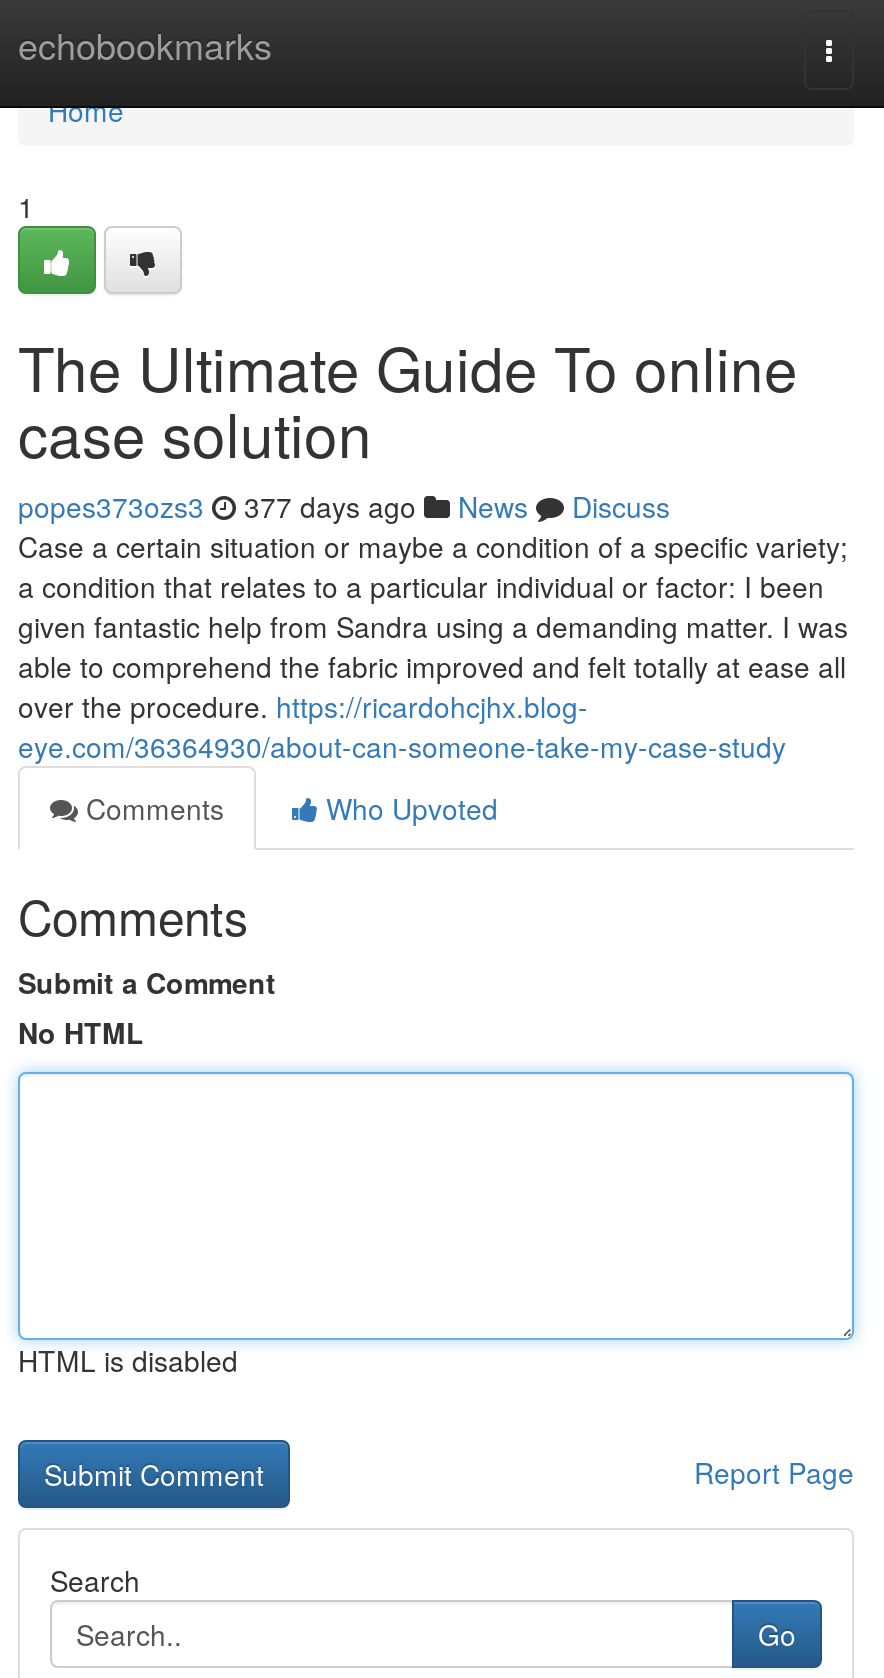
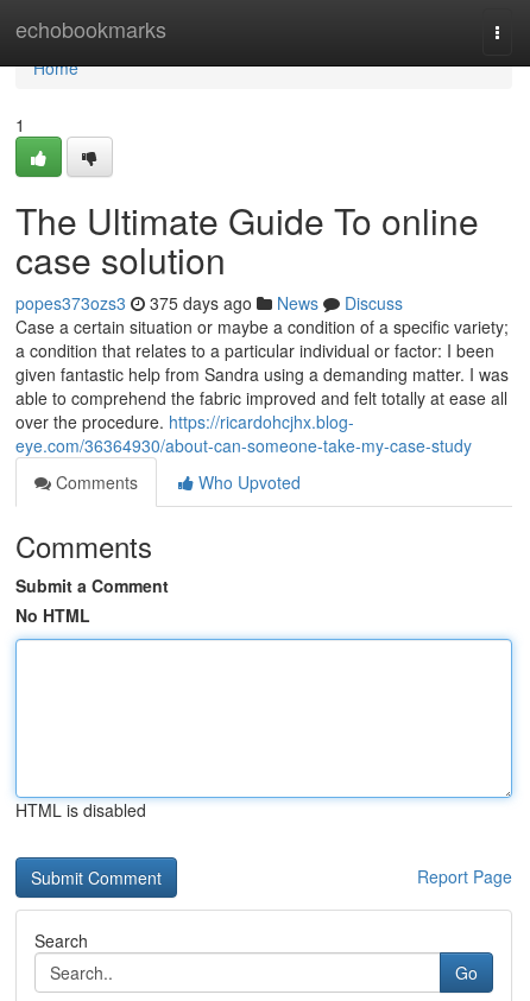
- popes373ozs3 377 days ago News Discuss
+ popes373ozs3 375 days ago News Discuss
